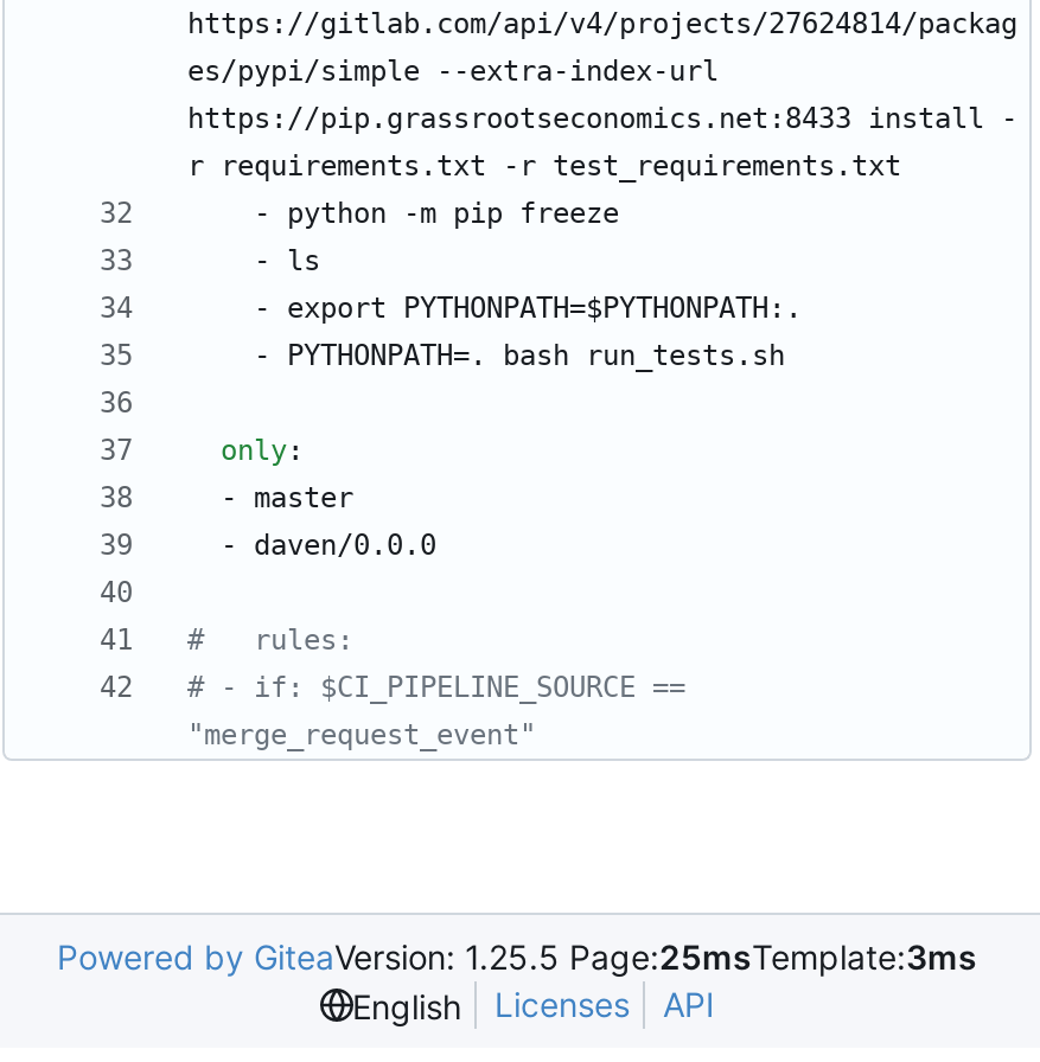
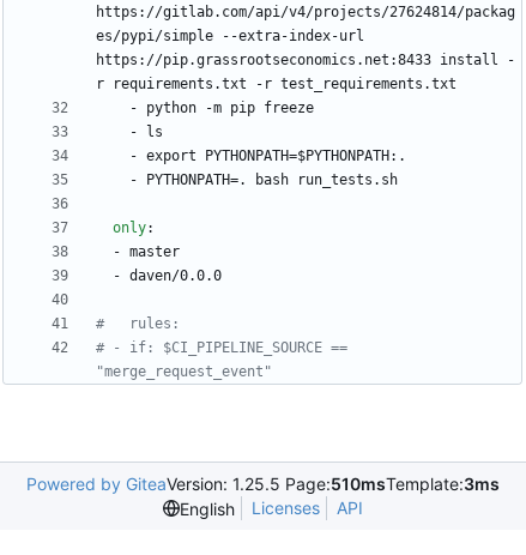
- Powered by GiteaVersion: 1.25.5 Page:25msTemplate:3ms
+ Powered by GiteaVersion: 1.25.5 Page:510msTemplate:3ms
